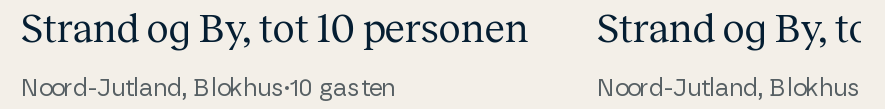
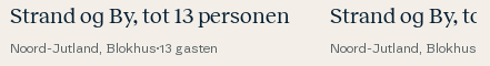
- Strand og By, tot 10 personen
+ Strand og By, tot 13 personen

- Noord-Jutland, Blokhus 10 gasten
+ Noord-Jutland, Blokhus 13 gasten
